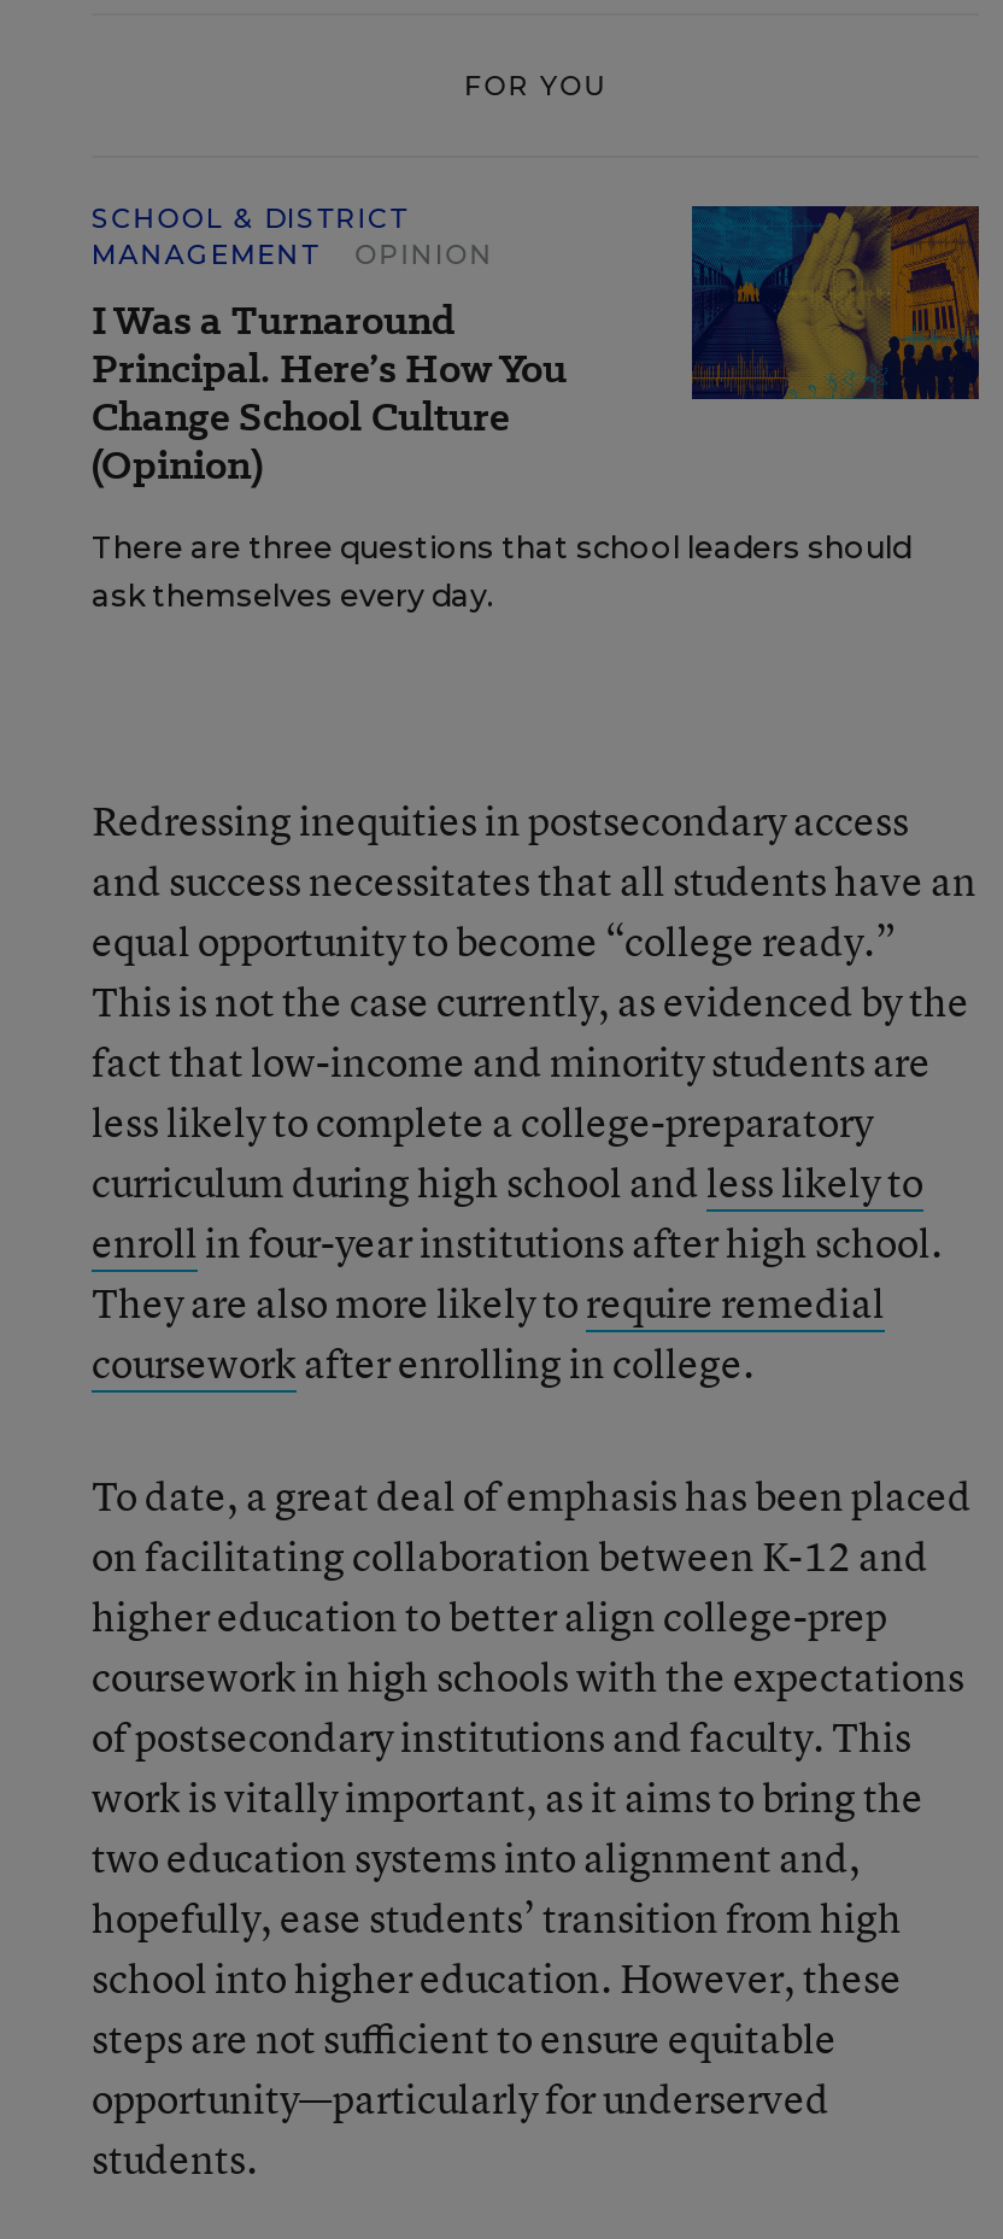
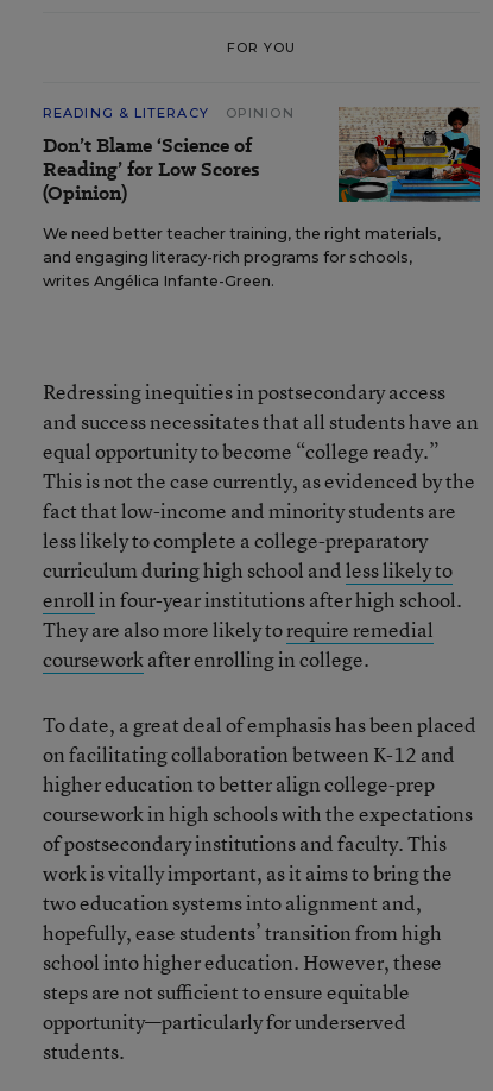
- SCHOOL & DISTRICT
- MANAGEMENT
+ READING & LITERACY

- [image]
- There are three questions that school leaders should
- ask themselves every day.
+ [image]
+ We need better teacher training, the right materials,
+ and engaging literacy-rich programs for schools,
+ writes Angélica Infante-Green.

- I Was a Turnaround
- Principal. Here’s How You
- Change School Culture
+ Don’t Blame ‘Science of
+ Reading’ for Low Scores

moved up: (Opinion)
